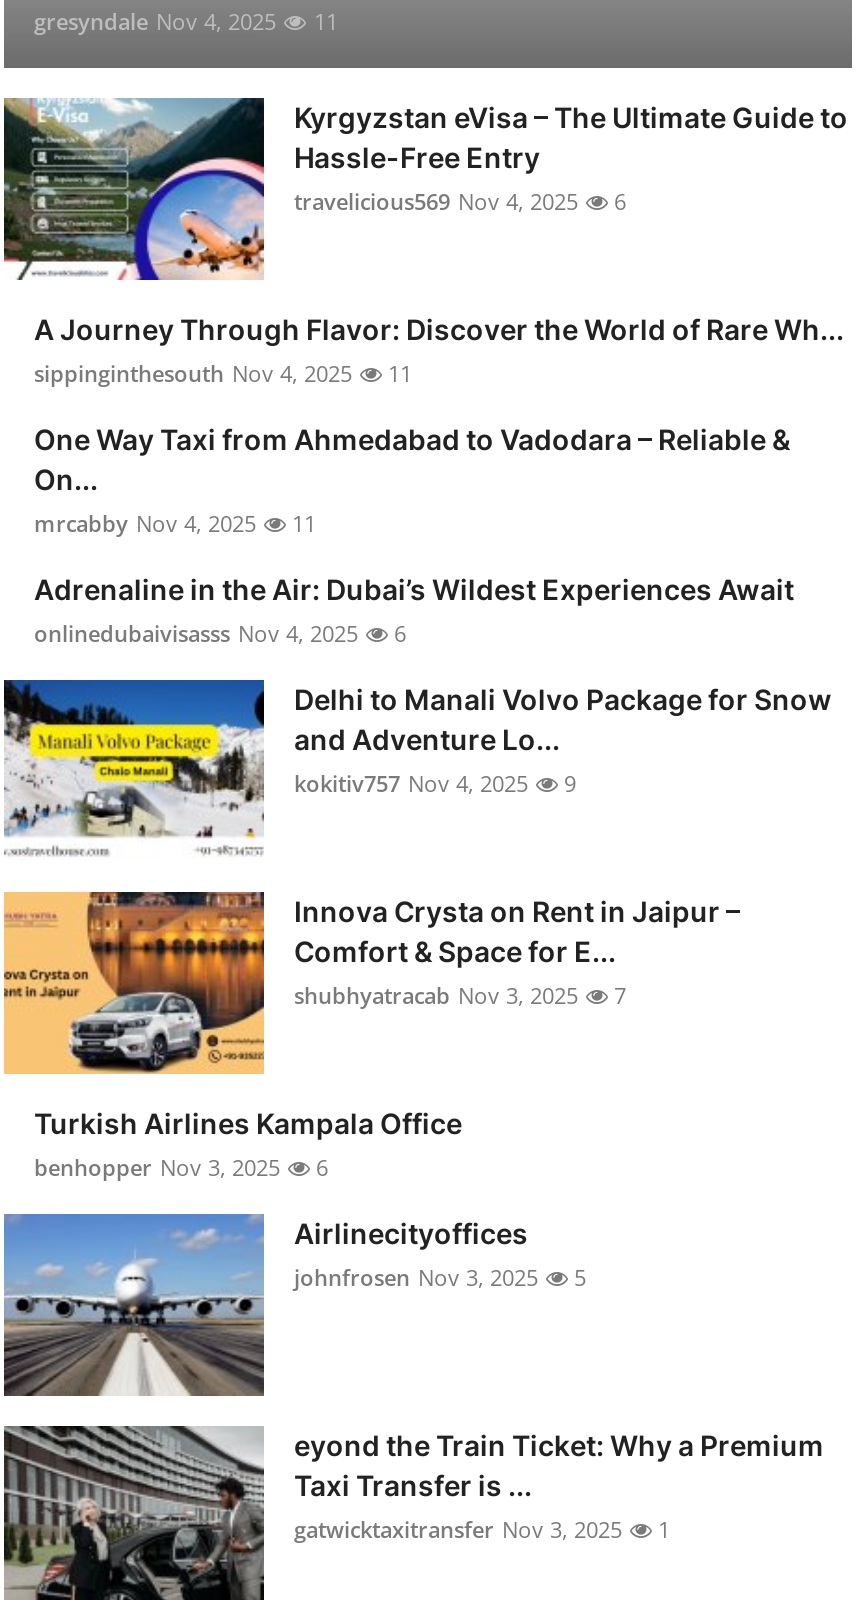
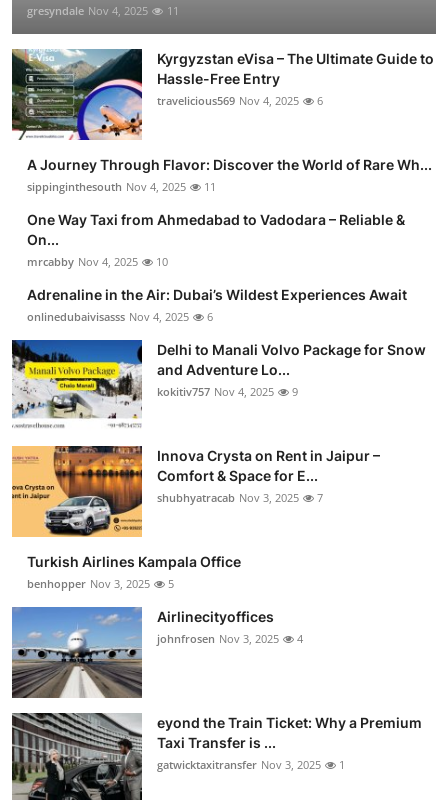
- mrcabby Nov 4, 2025 11
+ mrcabby Nov 4, 2025 10

- benhopper Nov 3, 2025 6
+ benhopper Nov 3, 2025 5

- johnfrosen Nov 3, 2025 5
+ johnfrosen Nov 3, 2025 4
